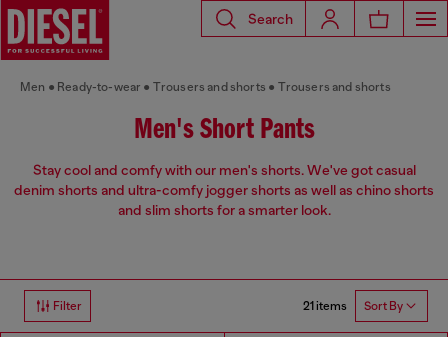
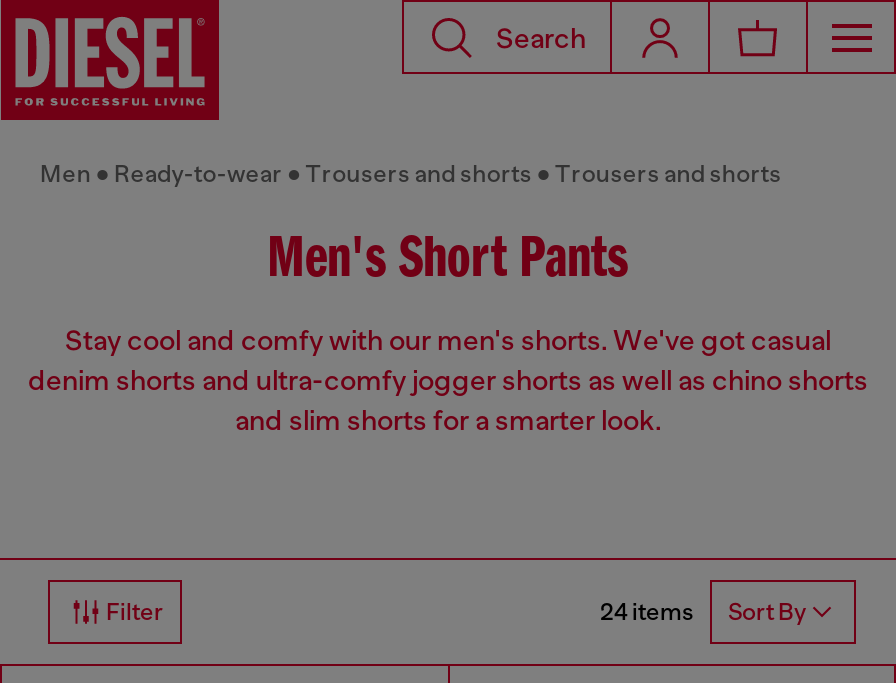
- 21 items Sort By
+ 24 items Sort By
